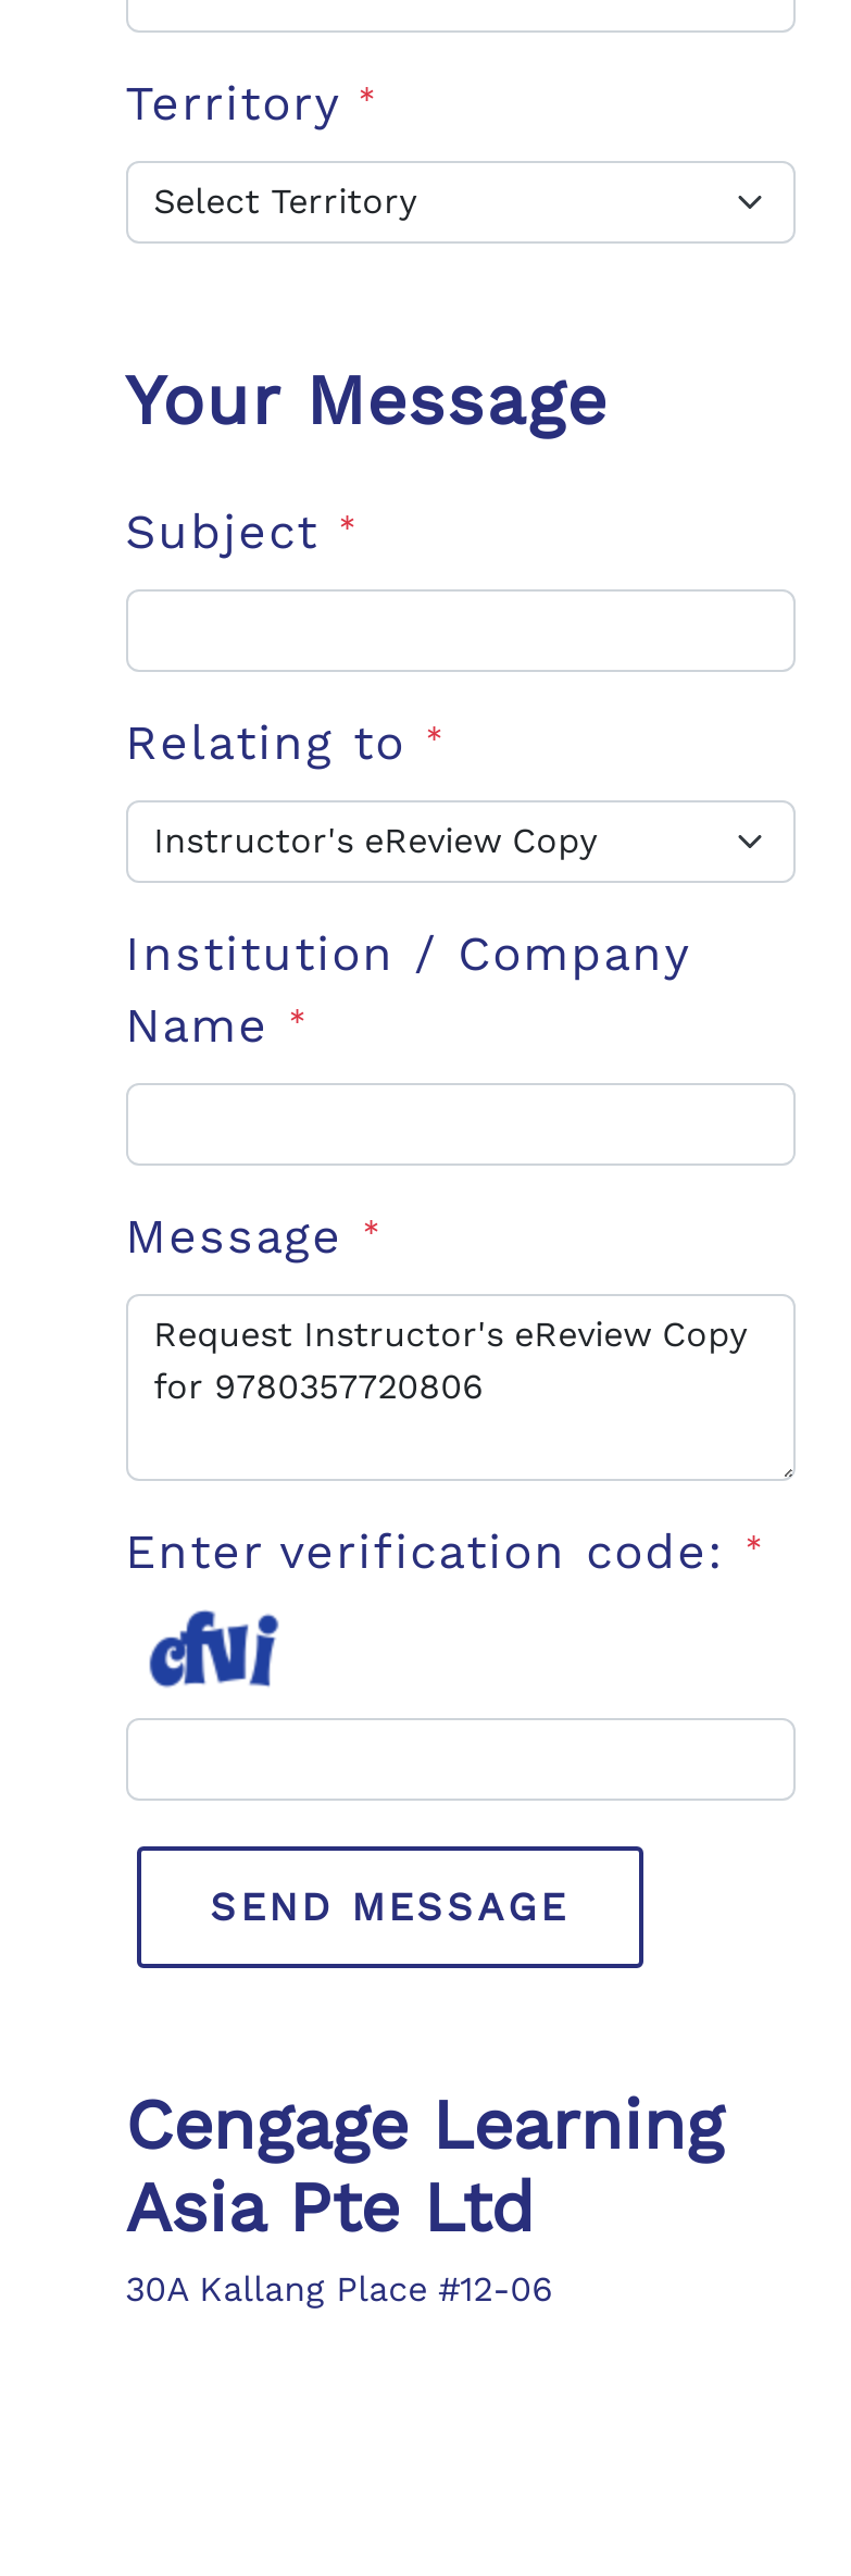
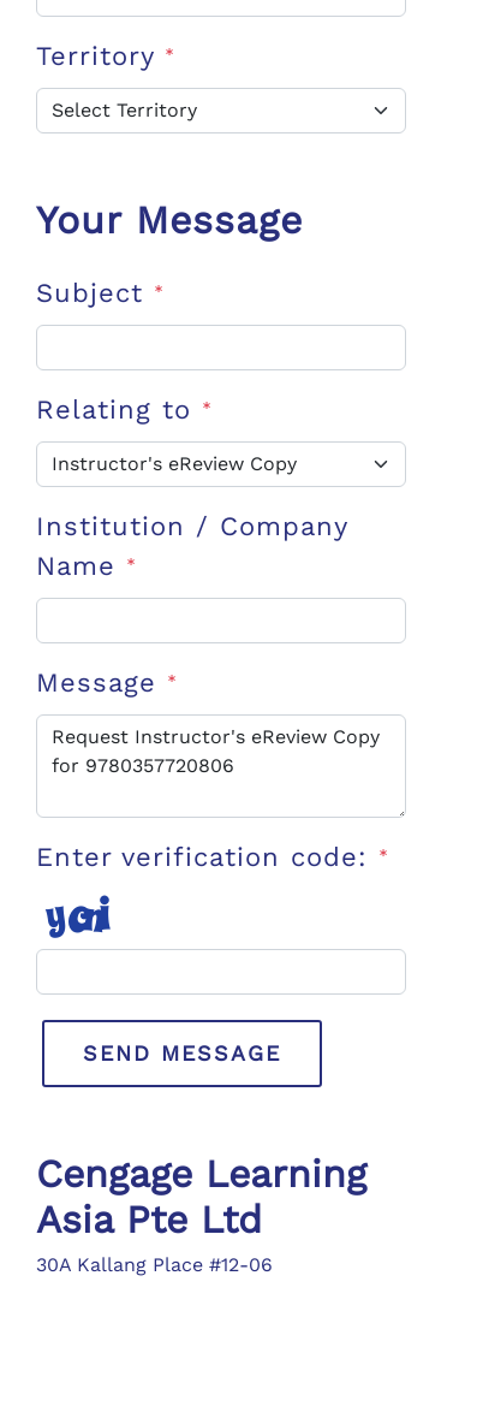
- [image]
+ [image]
